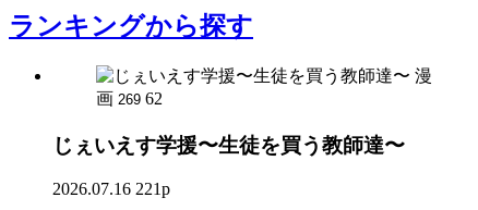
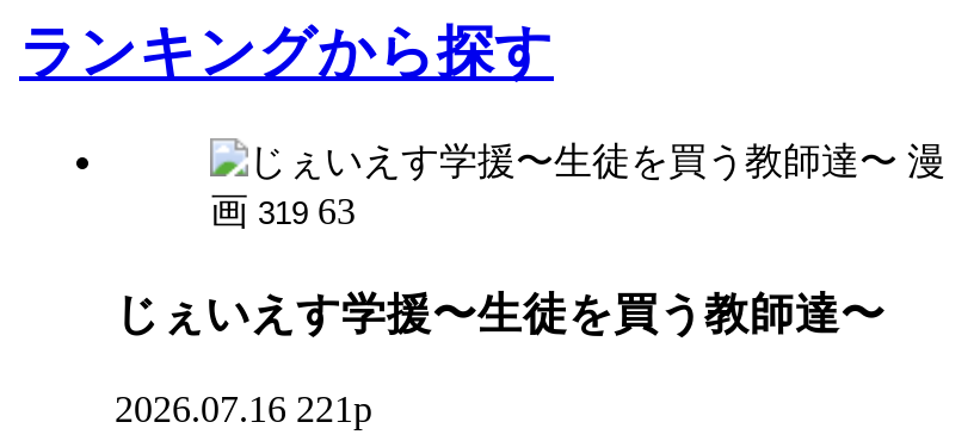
- 画 269 62
+ 画 319 63
